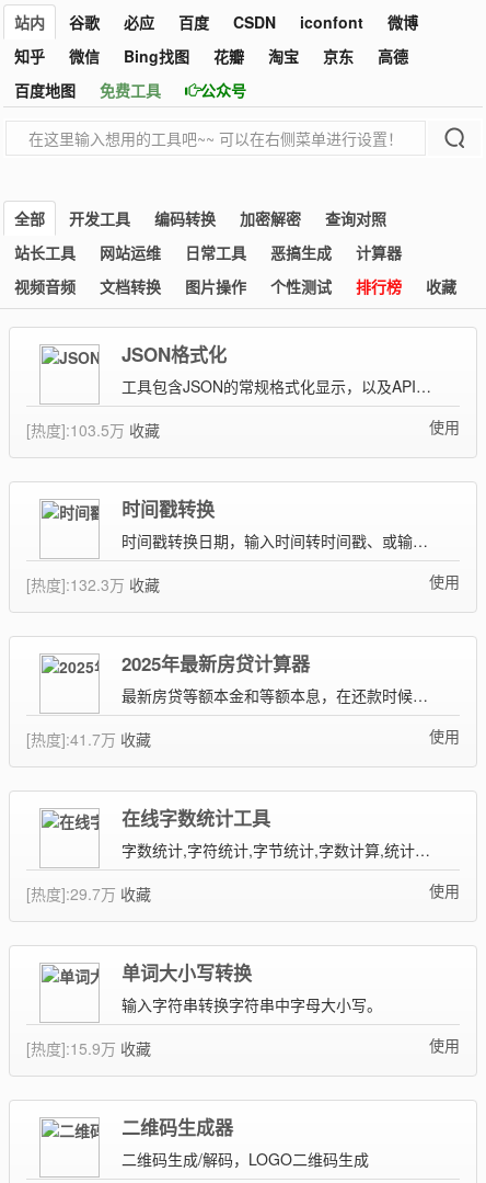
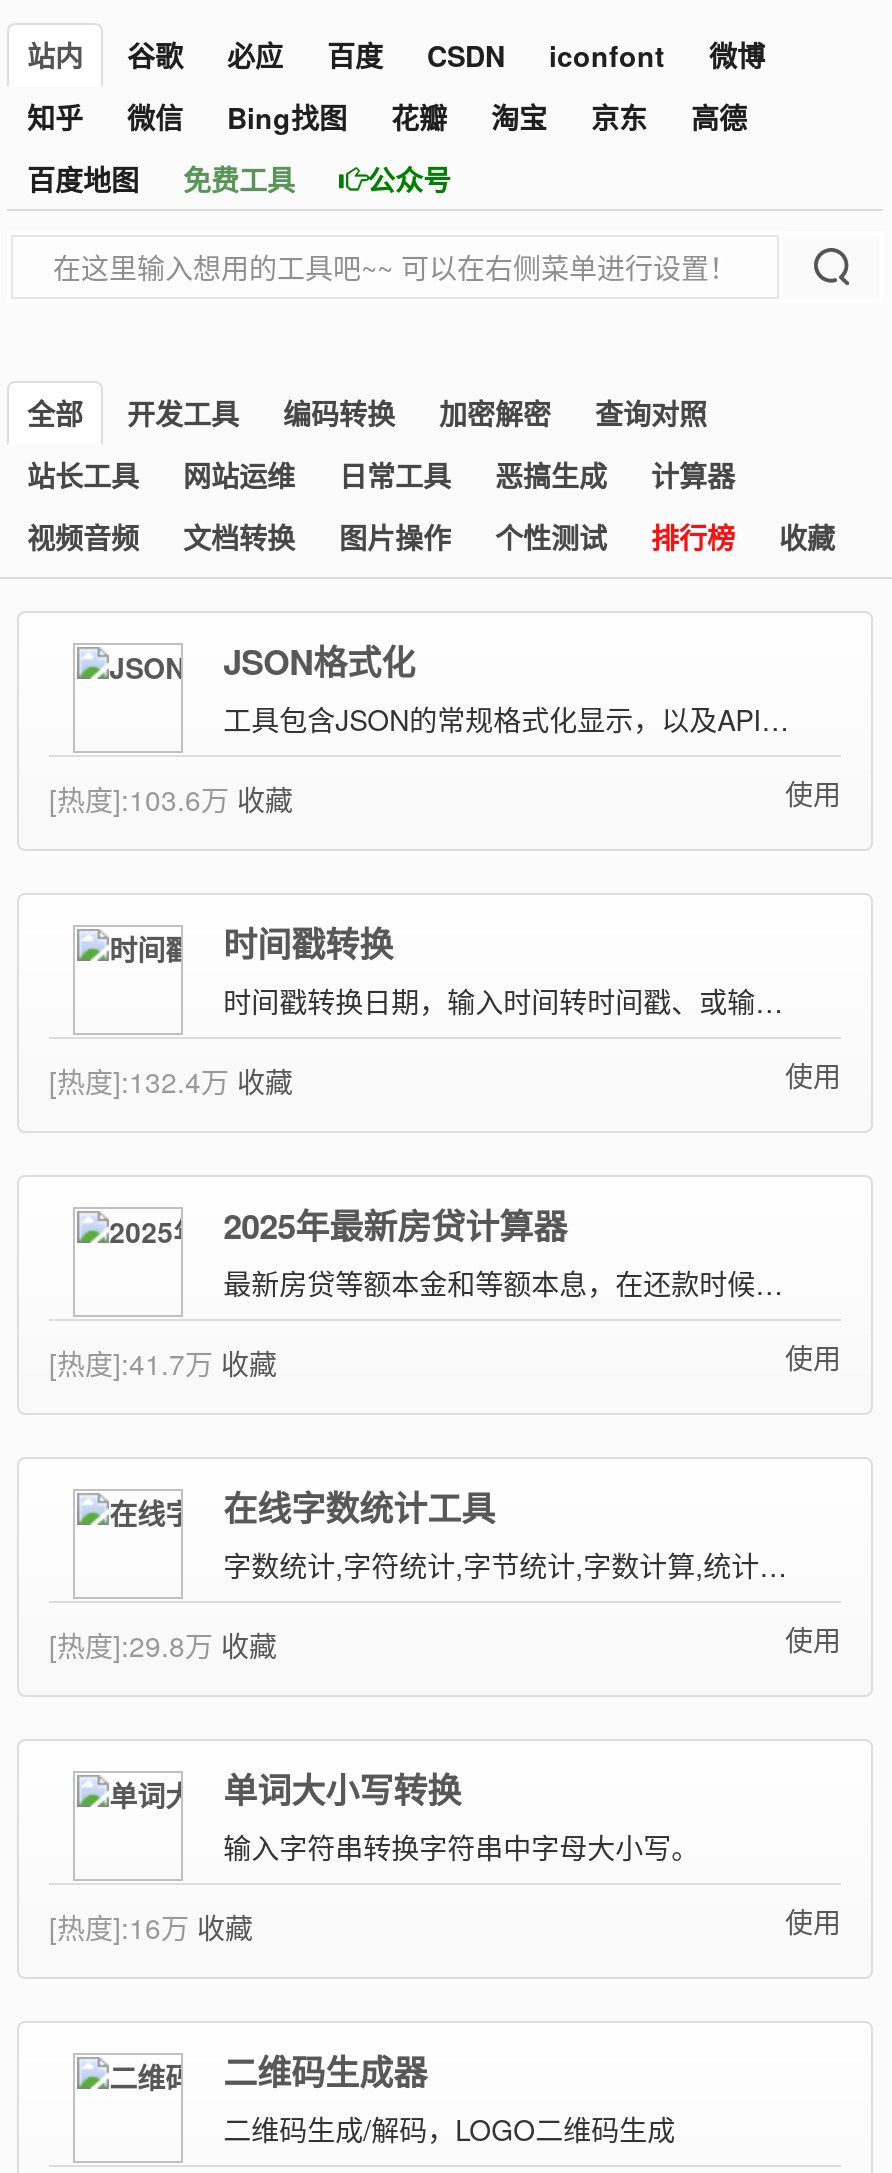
- [热度]:103.5万收藏
+ [热度]:103.6万收藏

- [热度]:132.3万收藏
+ [热度]:132.4万收藏

- [热度]:29.7万收藏
+ [热度]:29.8万收藏

- [热度]:15.9万收藏
+ [热度]:16万收藏
